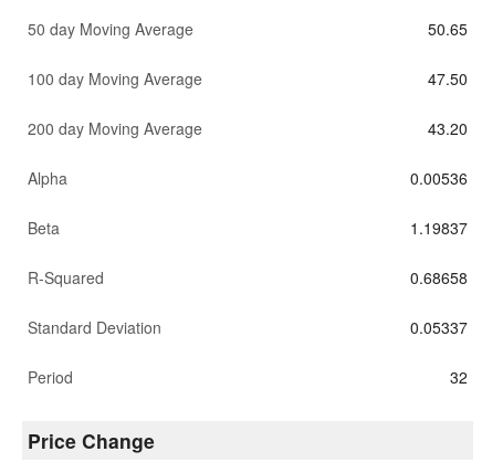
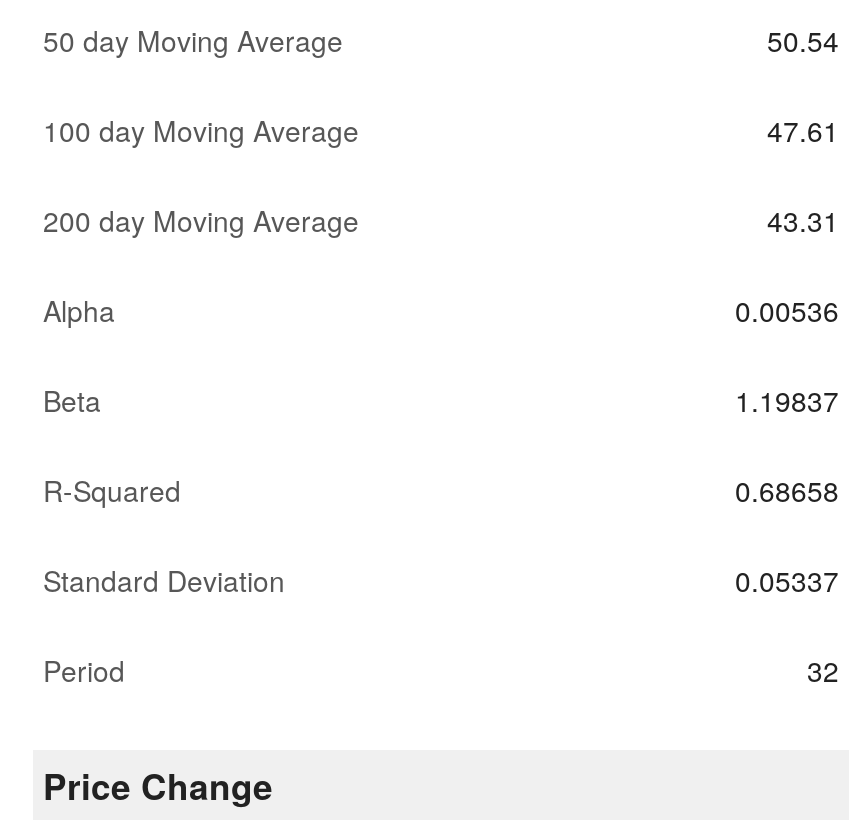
- 50.65
+ 50.54

- 47.50
+ 47.61

- 43.20
+ 43.31
